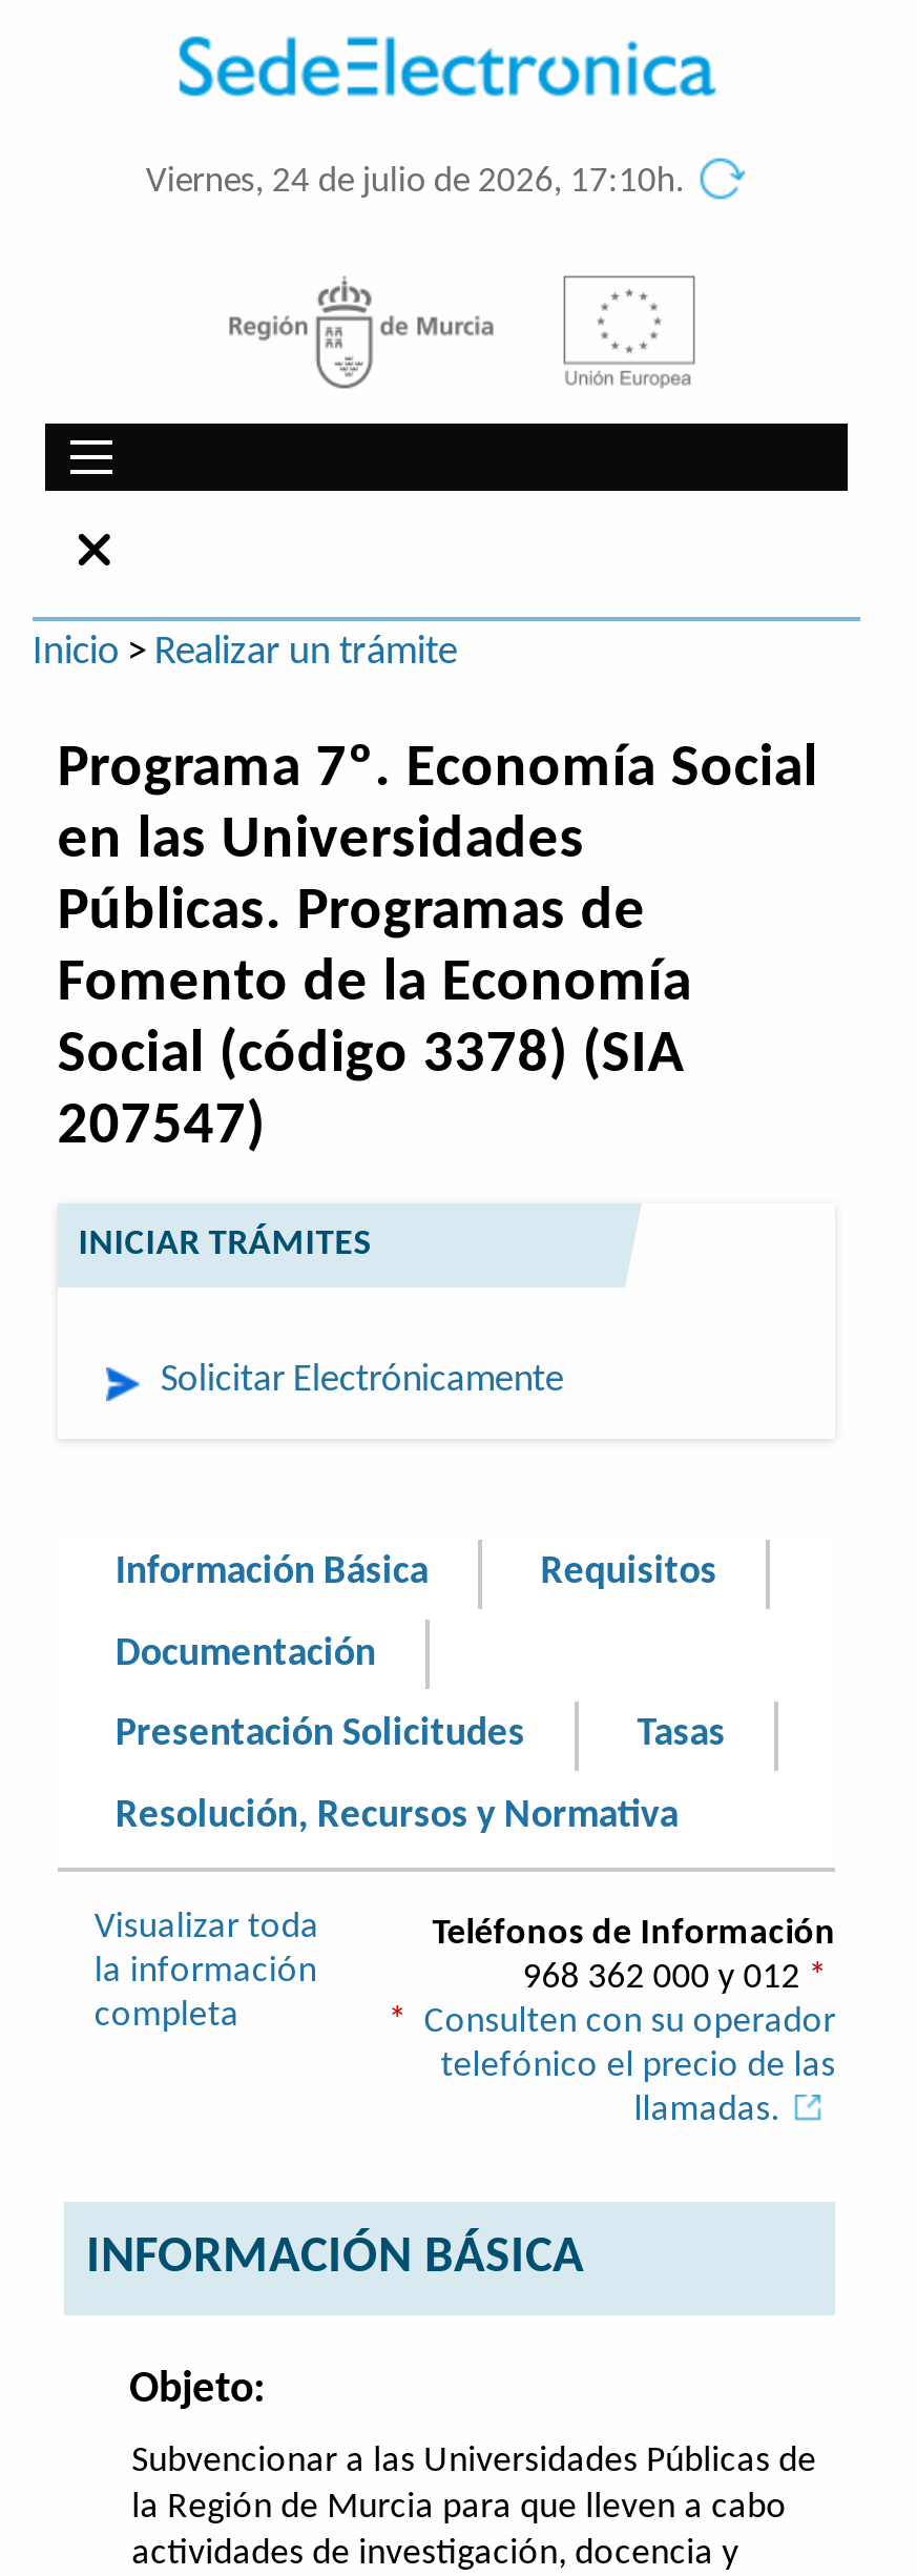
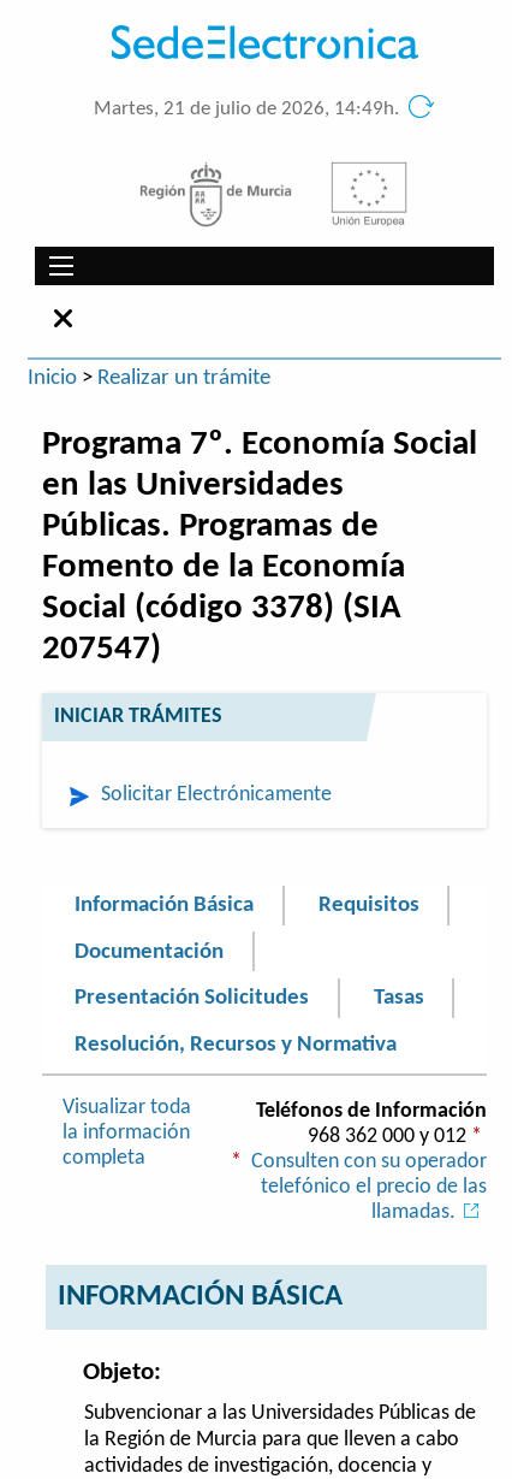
- Viernes, 24 de julio de 2026, 17:10h.
+ Martes, 21 de julio de 2026, 14:49h.
